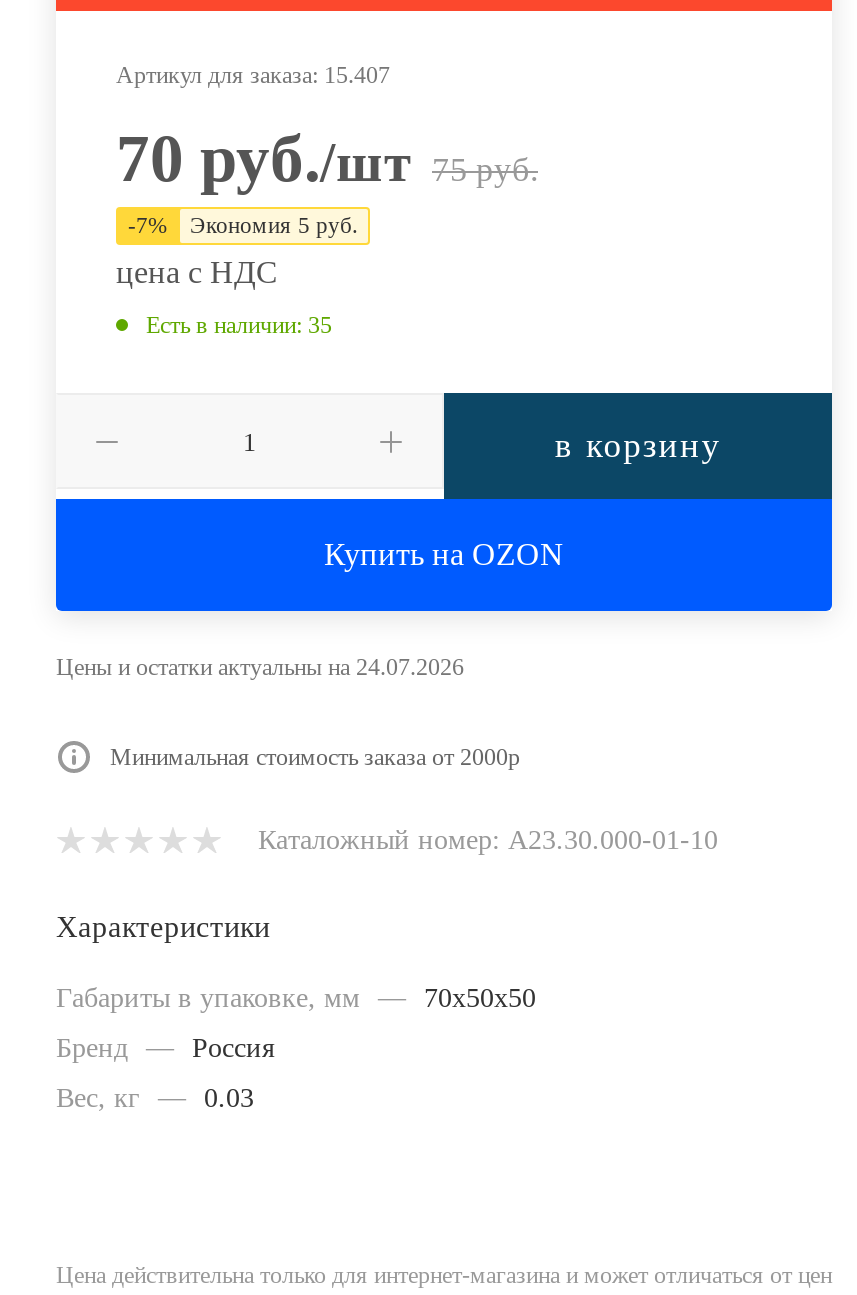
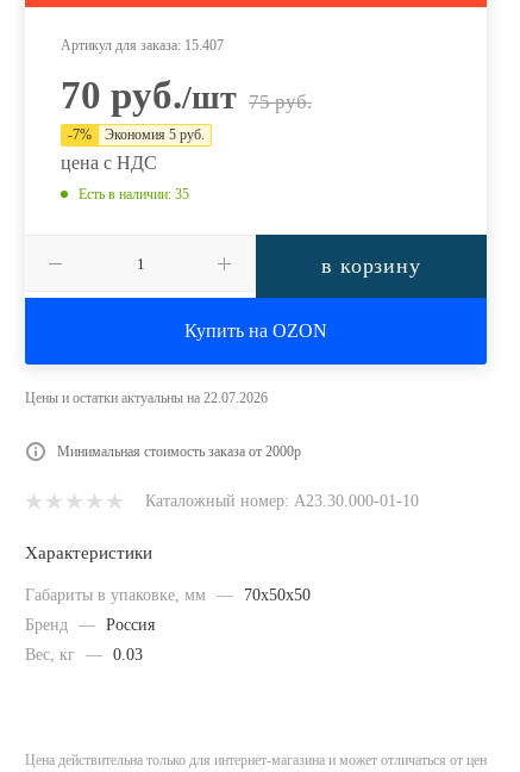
- Цены и остатки актуальны на 24.07.2026
+ Цены и остатки актуальны на 22.07.2026
